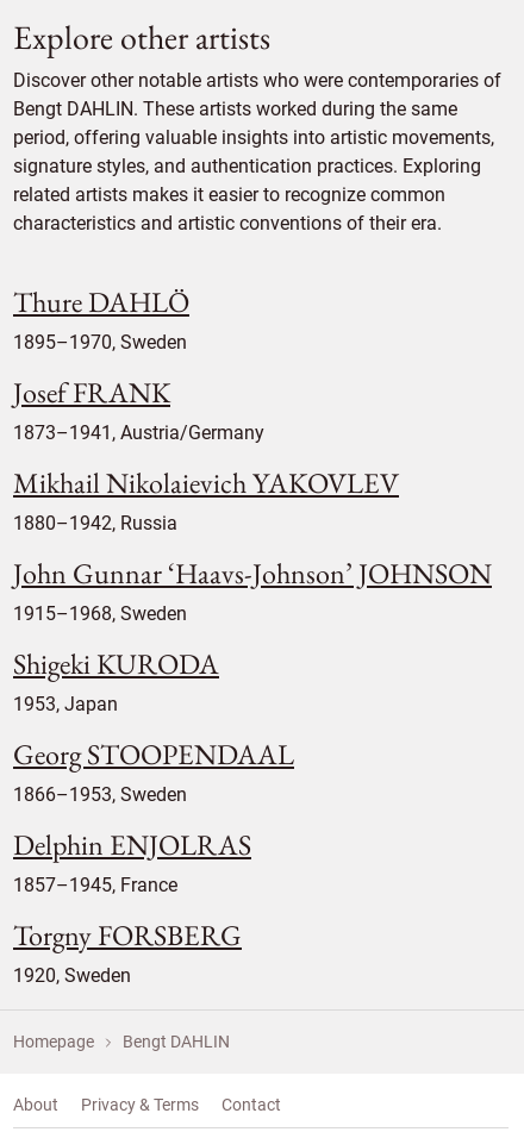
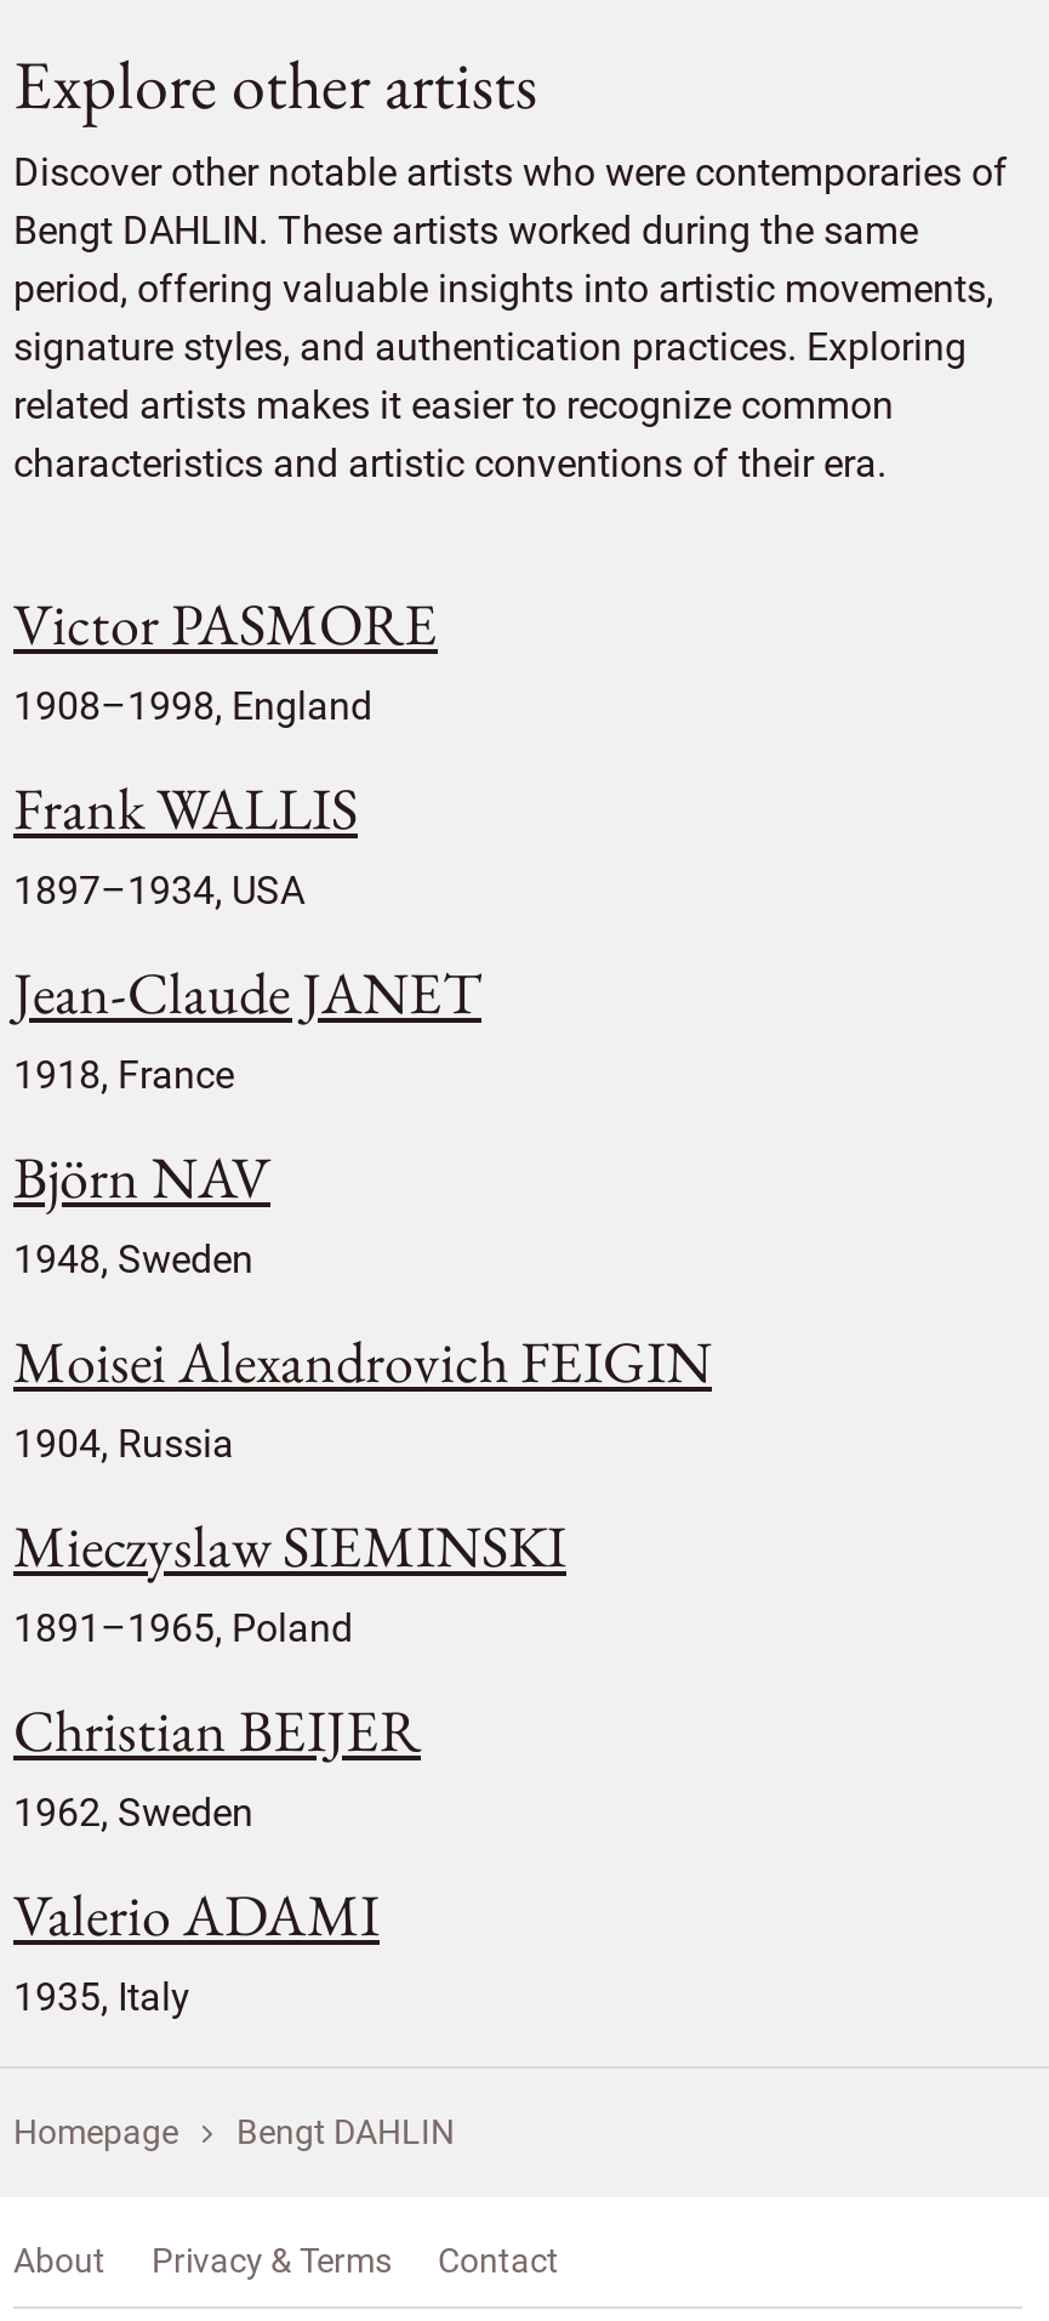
- Thure DAHLÖ
- 1895–1970, Sweden
+ Victor PASMORE
+ 1908–1998, England

- Josef FRANK
- 1873–1941, Austria/Germany
+ Frank WALLIS
+ 1897–1934, USA

- Mikhail Nikolaievich YAKOVLEV
- 1880–1942, Russia
+ Jean-Claude JANET
+ 1918, France

- John Gunnar ‘Haavs-Johnson’ JOHNSON
- 1915–1968, Sweden
+ Björn NAV
+ 1948, Sweden

- Shigeki KURODA
- 1953, Japan
+ Moisei Alexandrovich FEIGIN
+ 1904, Russia

- Georg STOOPENDAAL
- 1866–1953, Sweden
+ Mieczyslaw SIEMINSKI
+ 1891–1965, Poland

- Delphin ENJOLRAS
- 1857–1945, France
+ Christian BEIJER
+ 1962, Sweden

- Torgny FORSBERG
- 1920, Sweden
+ Valerio ADAMI
+ 1935, Italy
